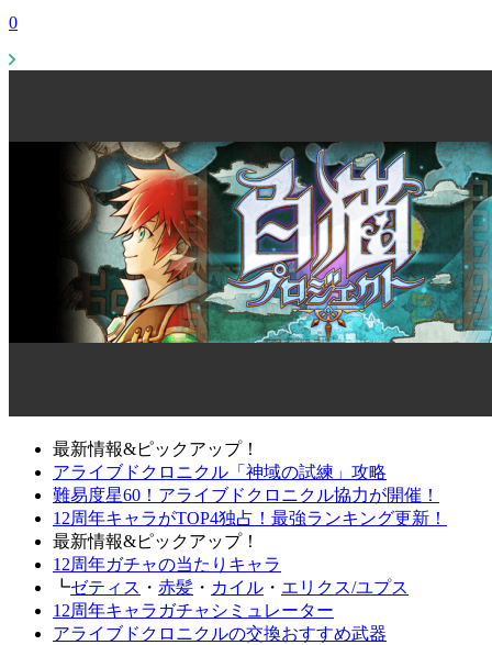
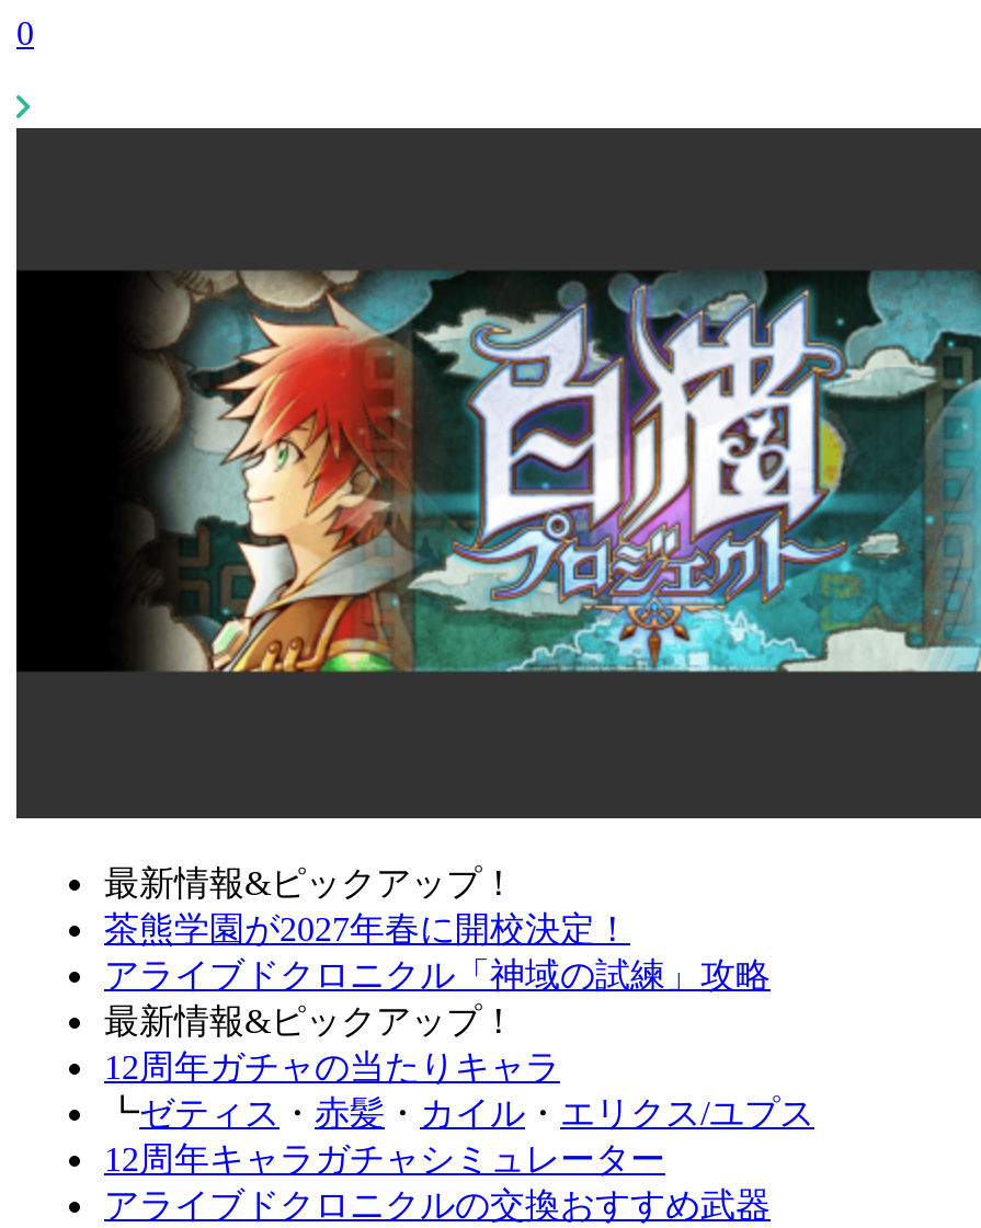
+ 茶熊学園が2027年春に開校決定！

moved down: アライブドクロニクル「神域の試練」攻略

- 難易度星60！アライブドクロニクル協力が開催！
- 12周年キャラがTOP4独占！最強ランキング更新！
